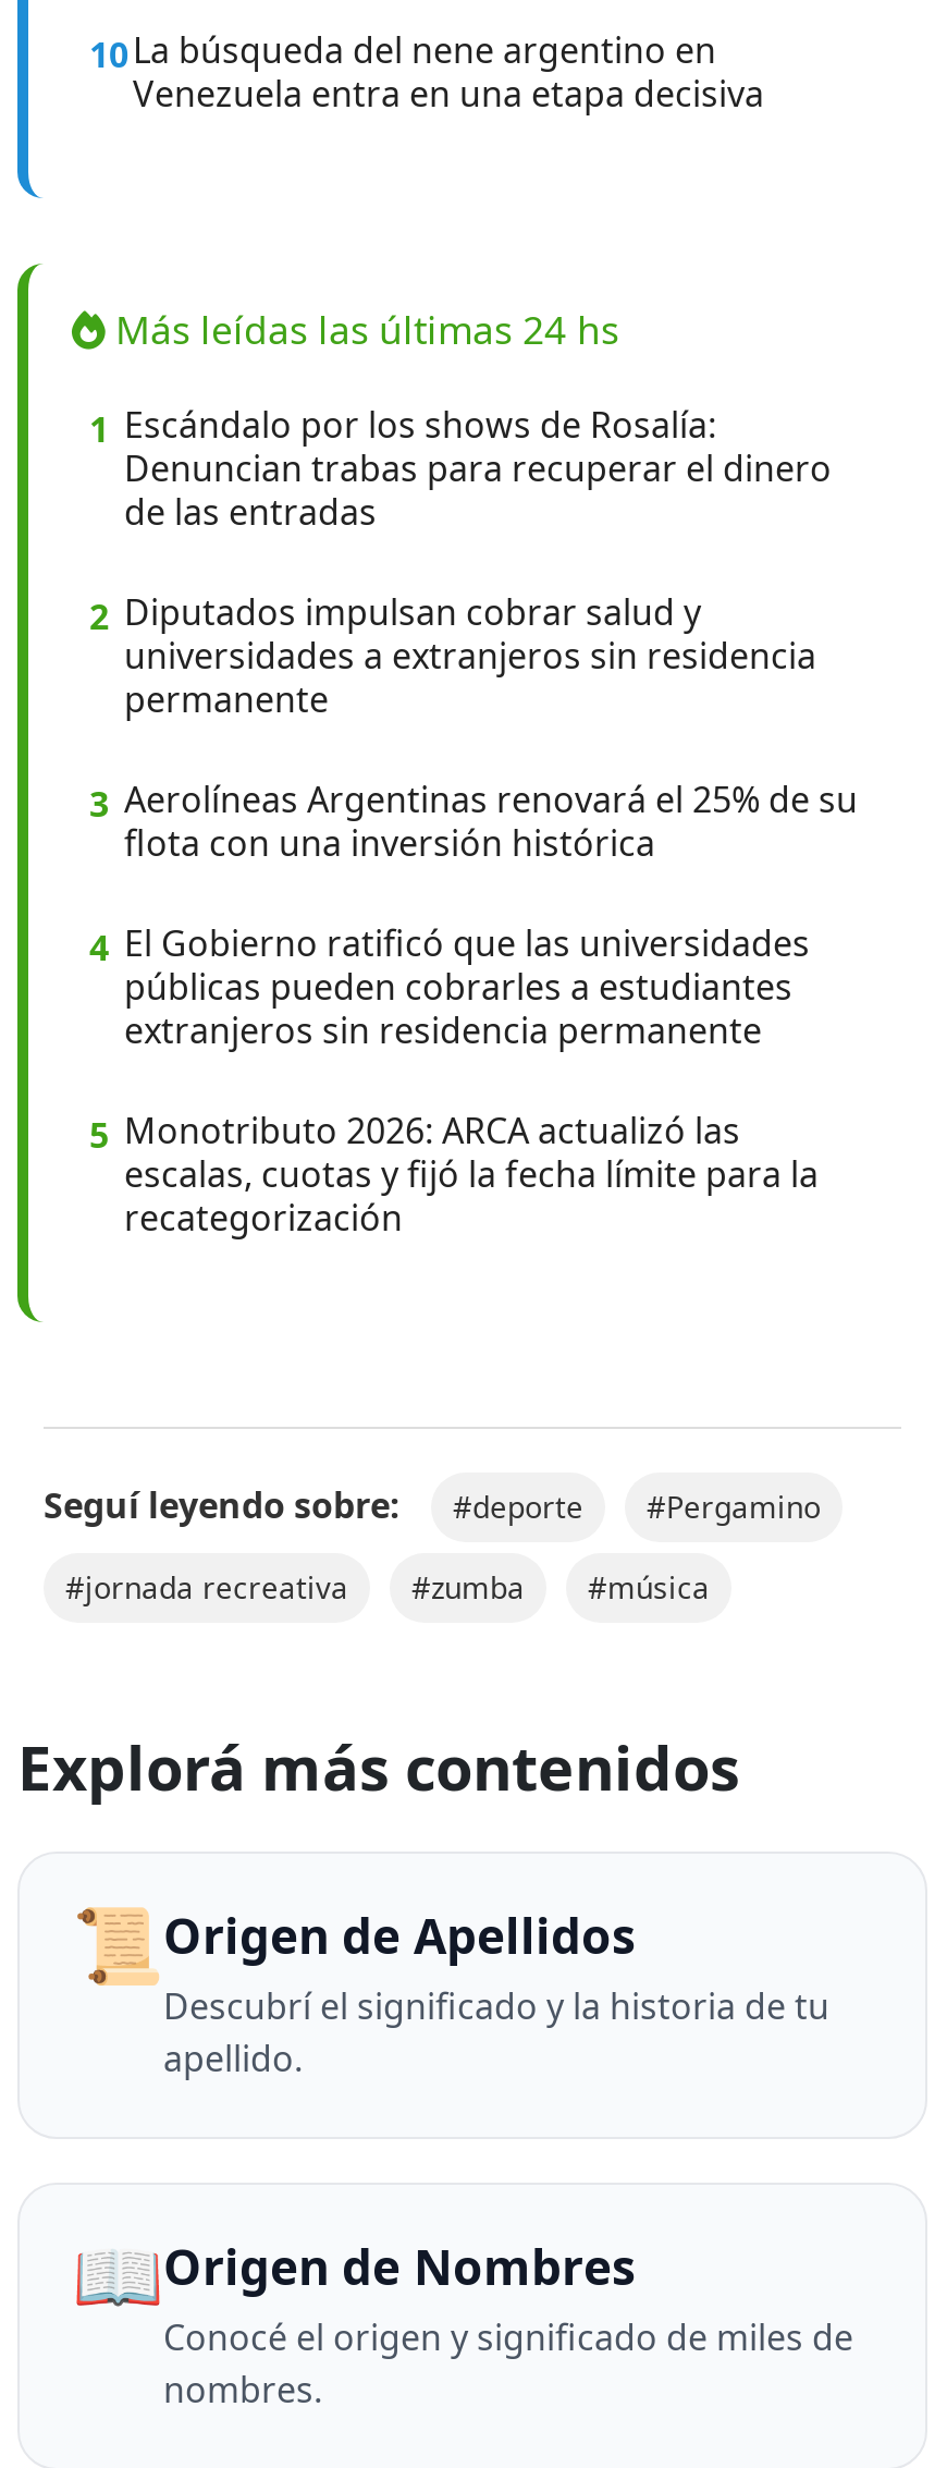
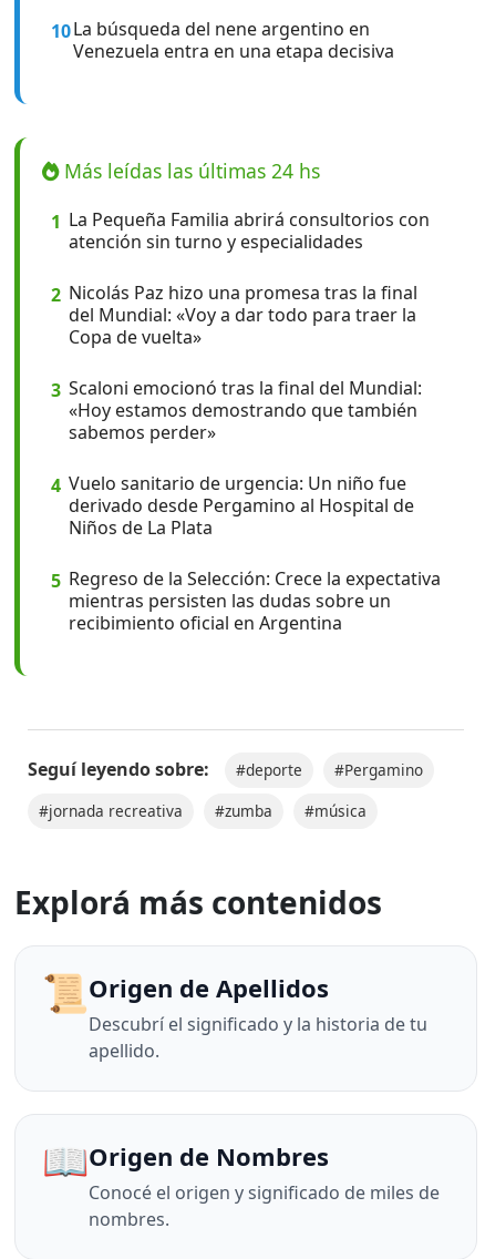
- 1 Escándalo por los shows de Rosalía:
- Denuncian trabas para recuperar el dinero
- de las entradas
+ 1 La Pequeña Familia abrirá consultorios con
+ atención sin turno y especialidades

- 2 Diputados impulsan cobrar salud y
- universidades a extranjeros sin residencia
- permanente
+ 2 Nicolás Paz hizo una promesa tras la final
+ del Mundial: «Voy a dar todo para traer la
+ Copa de vuelta»

- 3 Aerolíneas Argentinas renovará el 25% de su
- flota con una inversión histórica
+ 3 Scaloni emocionó tras la final del Mundial:
+ «Hoy estamos demostrando que también
+ sabemos perder»

- 4 El Gobierno ratificó que las universidades
- públicas pueden cobrarles a estudiantes
- extranjeros sin residencia permanente
+ 4 Vuelo sanitario de urgencia: Un niño fue
+ derivado desde Pergamino al Hospital de
+ Niños de La Plata

- 5 Monotributo 2026: ARCA actualizó las
- escalas, cuotas y fijó la fecha límite para la
- recategorización
+ 5 Regreso de la Selección: Crece la expectativa
+ mientras persisten las dudas sobre un
+ recibimiento oficial en Argentina
